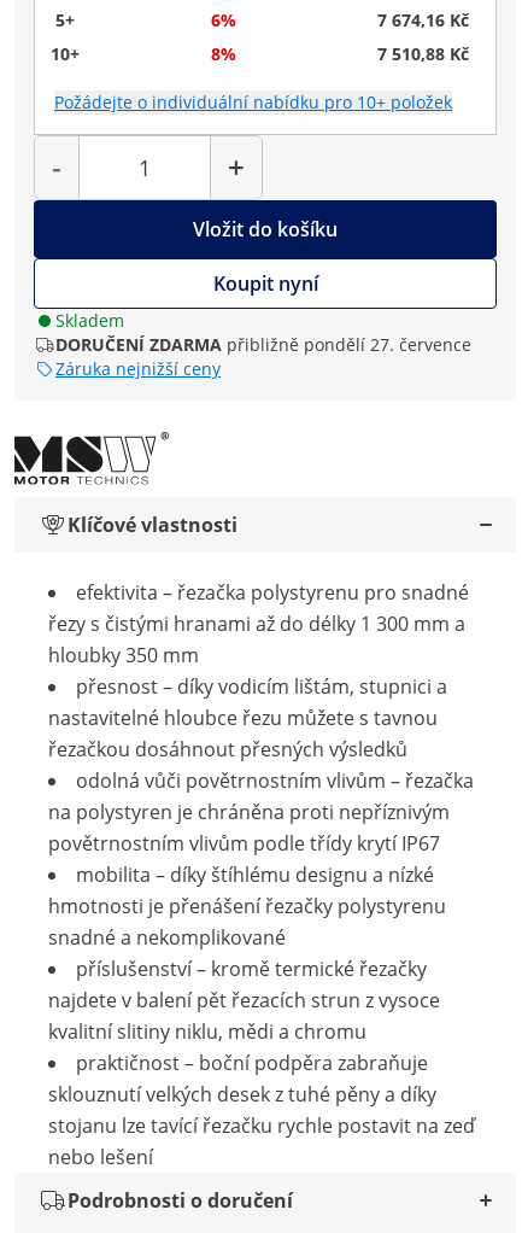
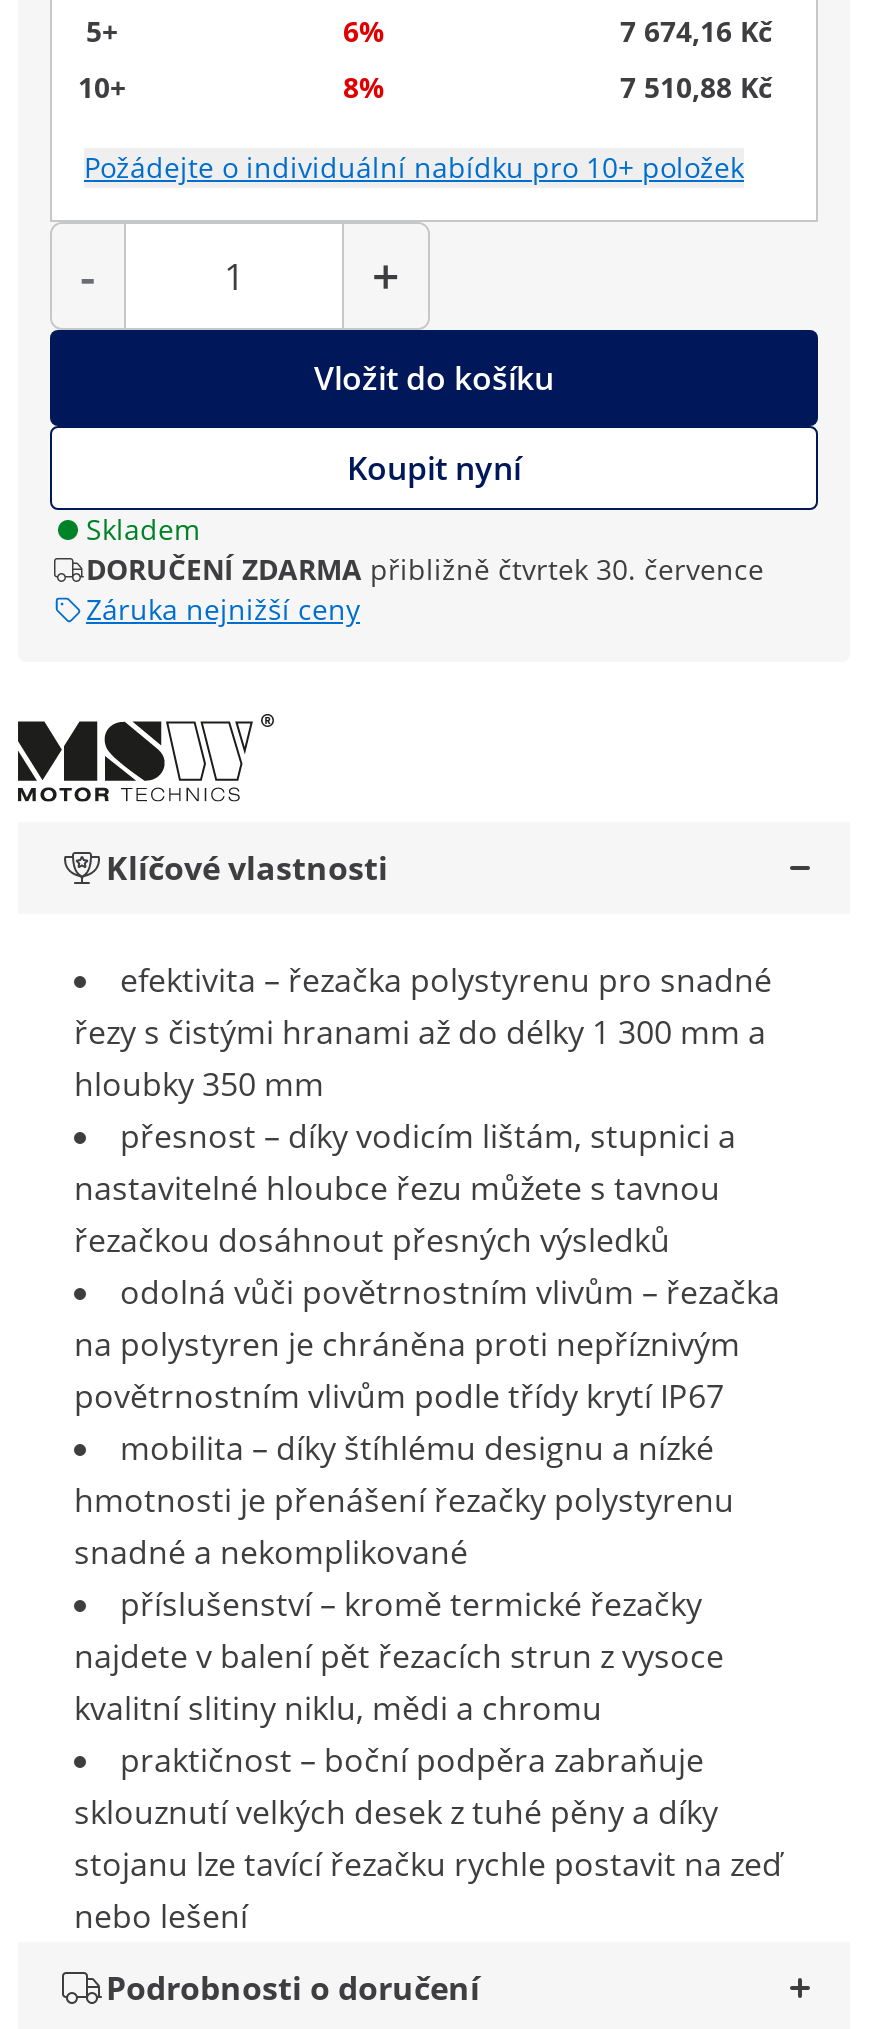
- DORUČENÍ ZDARMA přibližně pondělí 27. července
+ DORUČENÍ ZDARMA přibližně čtvrtek 30. července
